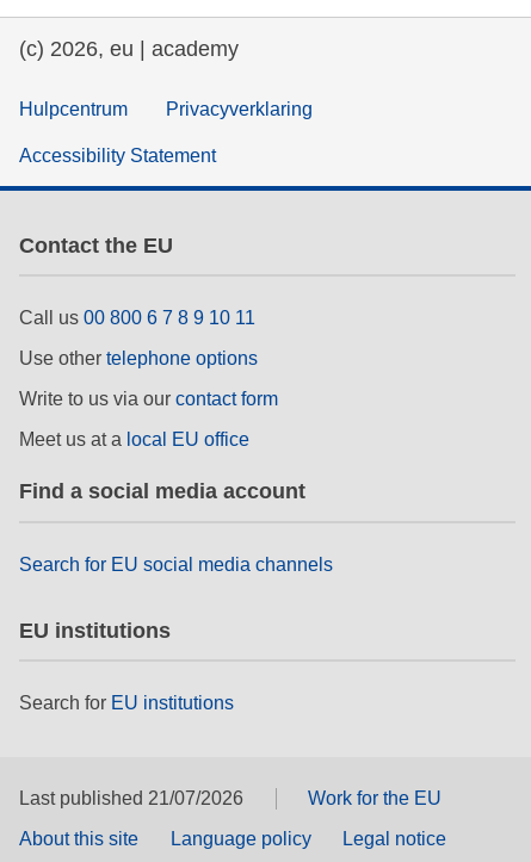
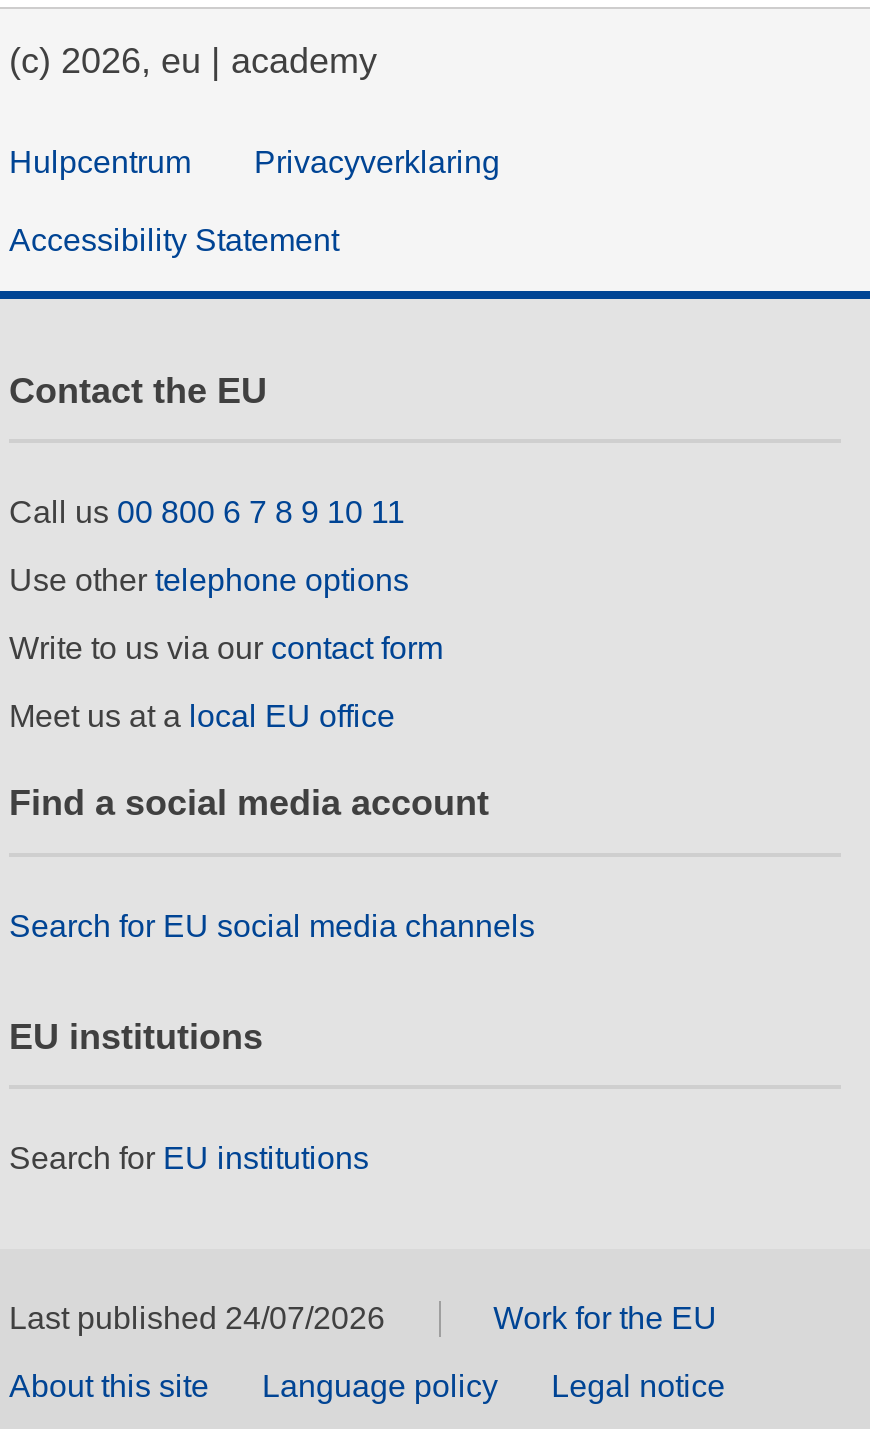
- Last published 21/07/2026
+ Last published 24/07/2026
